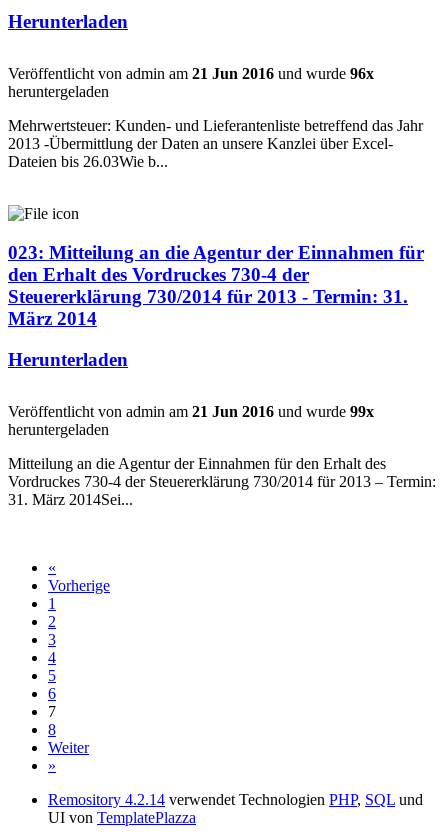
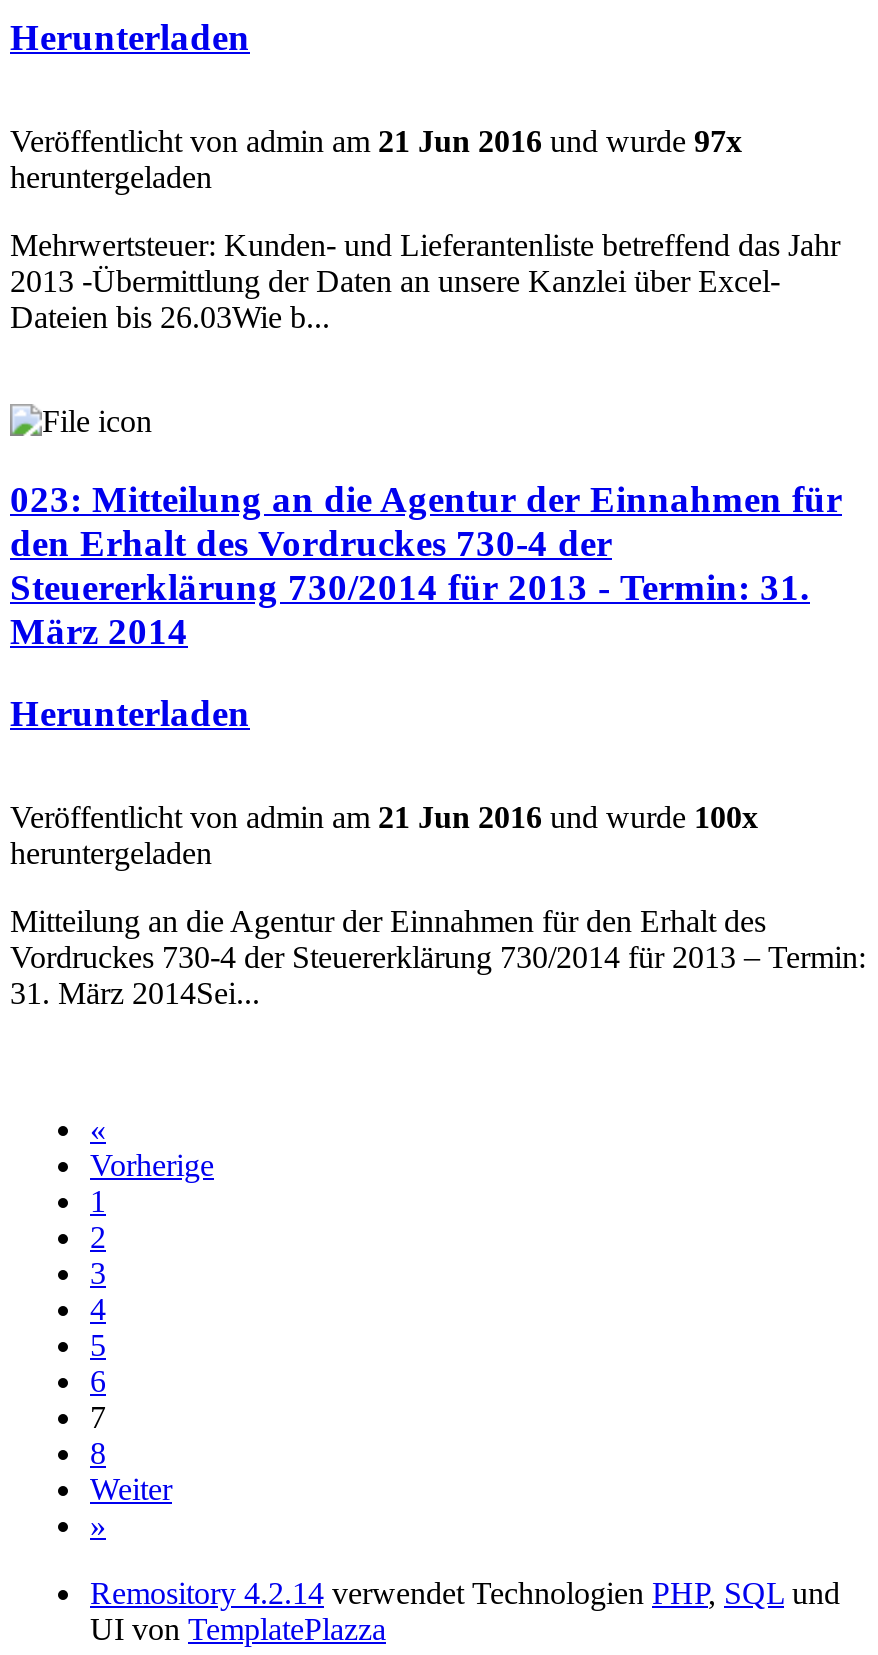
- Veröffentlicht von admin am 21 Jun 2016 und wurde 96x
+ Veröffentlicht von admin am 21 Jun 2016 und wurde 97x

- Veröffentlicht von admin am 21 Jun 2016 und wurde 99x
+ Veröffentlicht von admin am 21 Jun 2016 und wurde 100x
